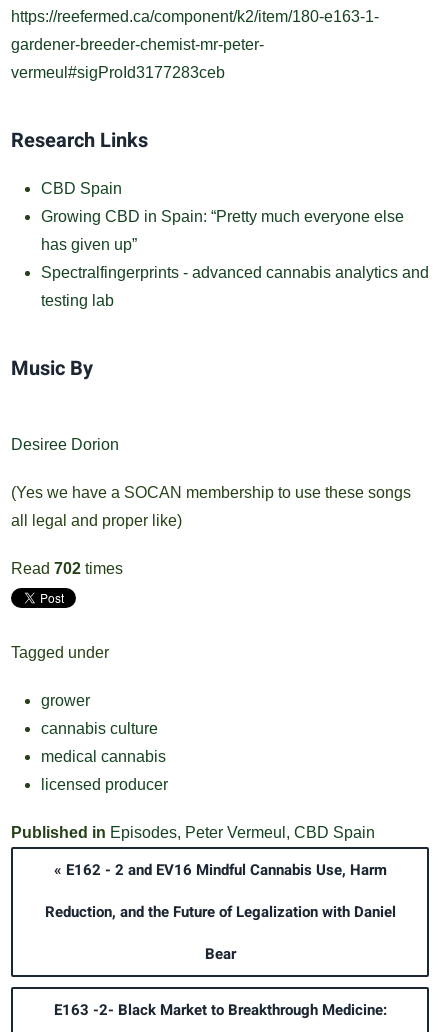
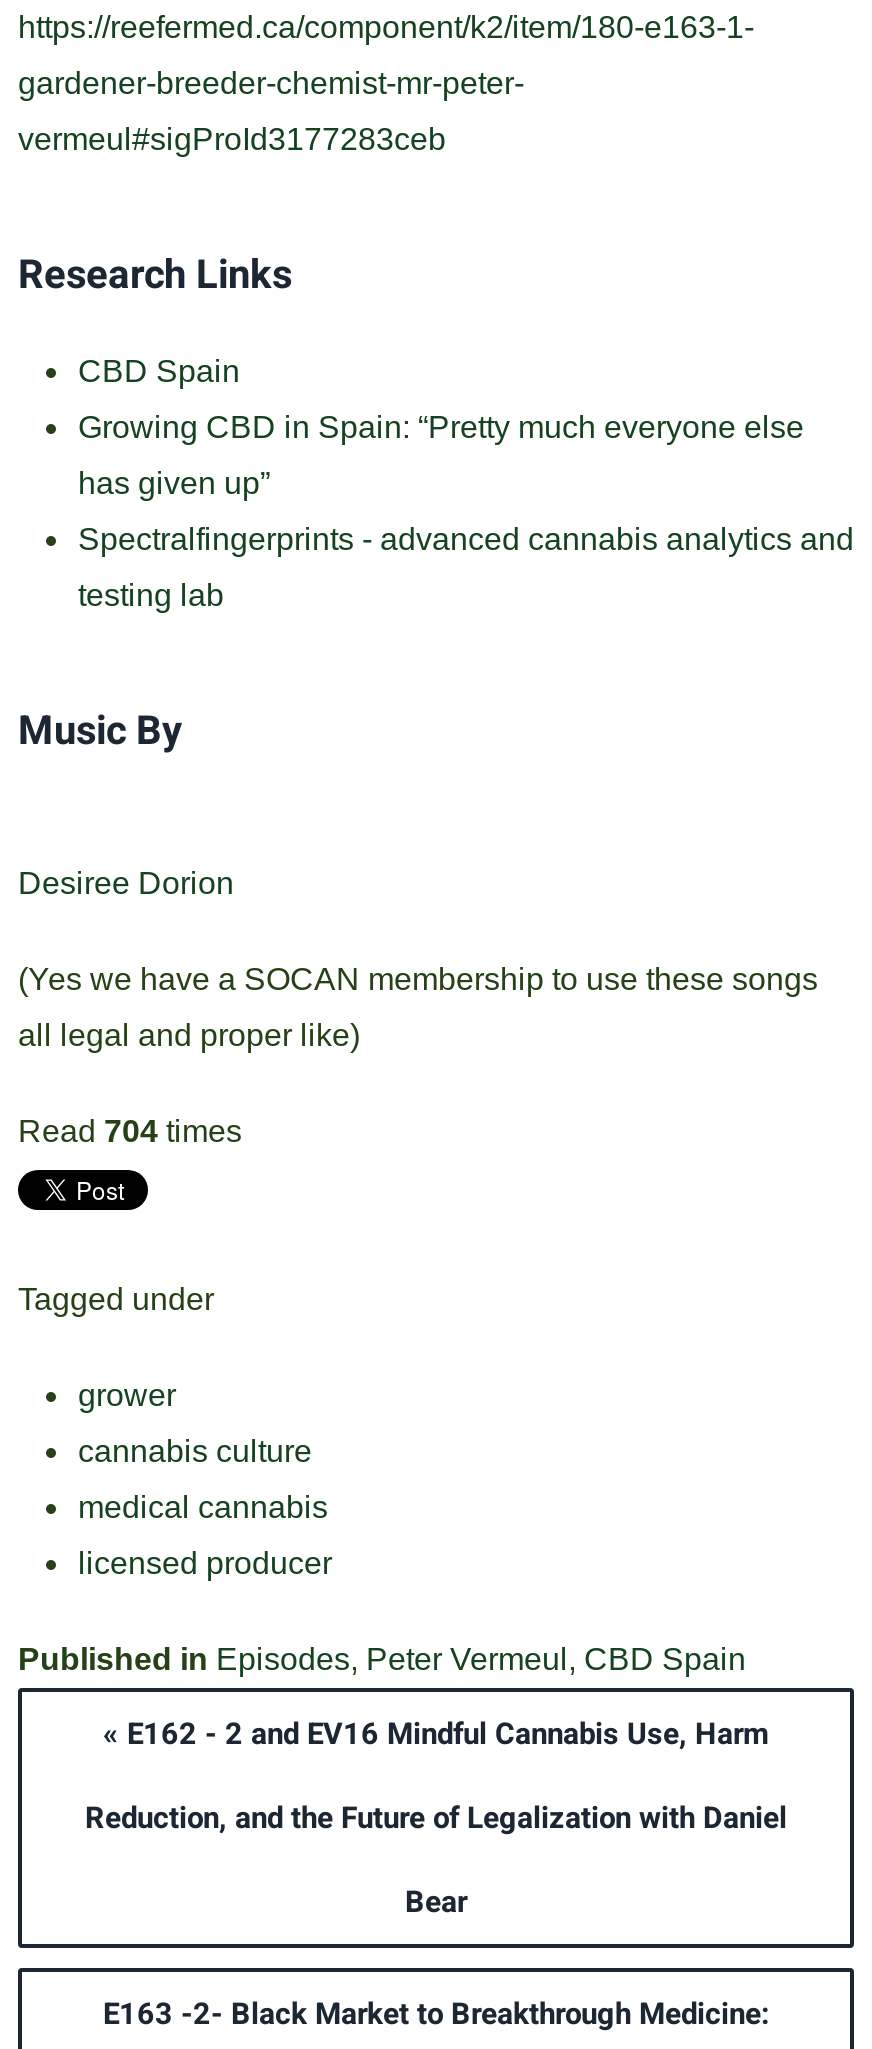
- Read 702 times
+ Read 704 times
